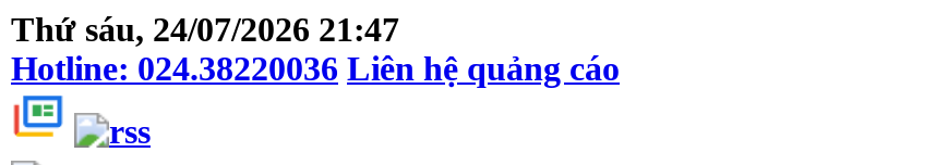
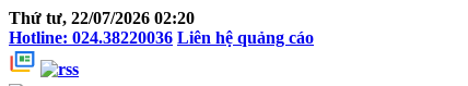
- Thứ sáu, 24/07/2026 21:47
+ Thứ tư, 22/07/2026 02:20
